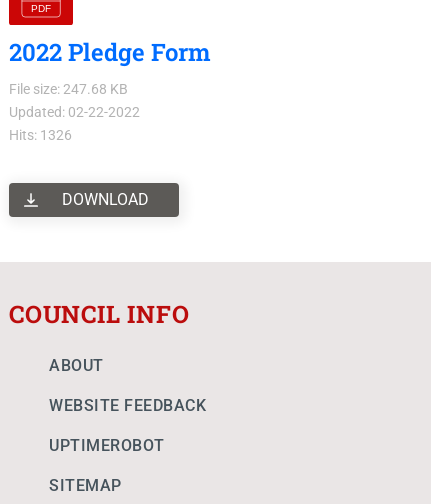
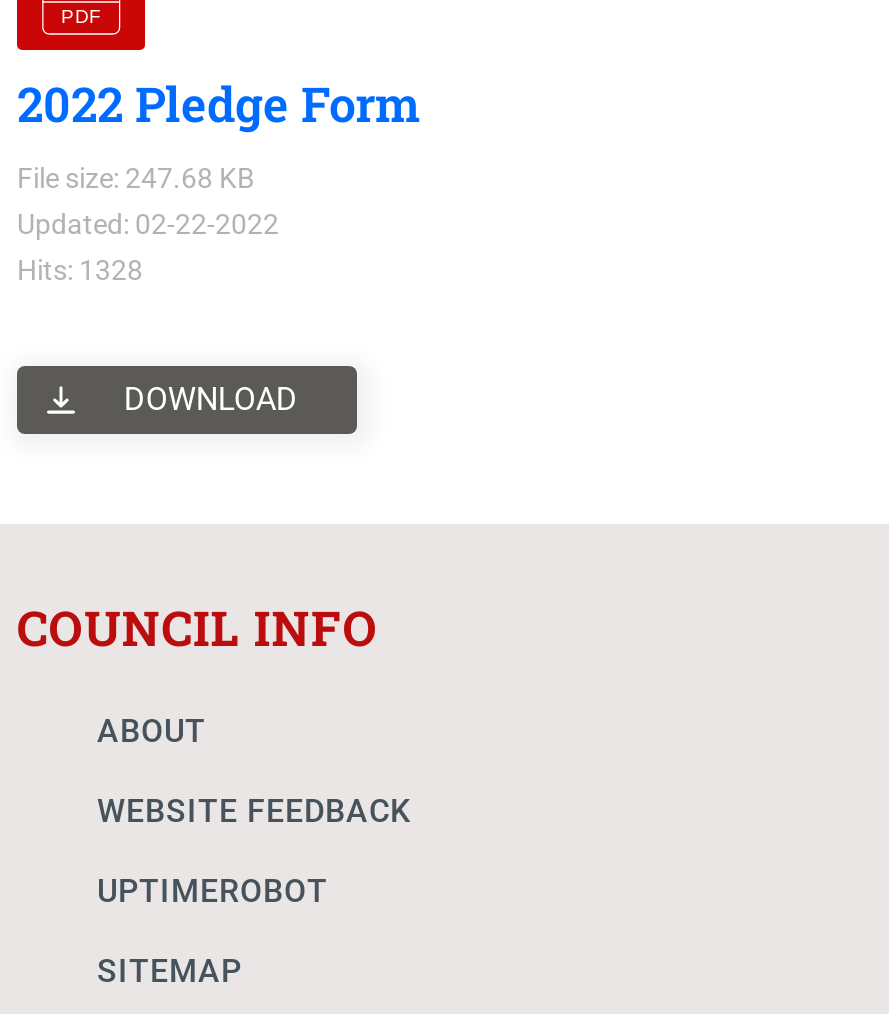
- Hits: 1326
+ Hits: 1328
